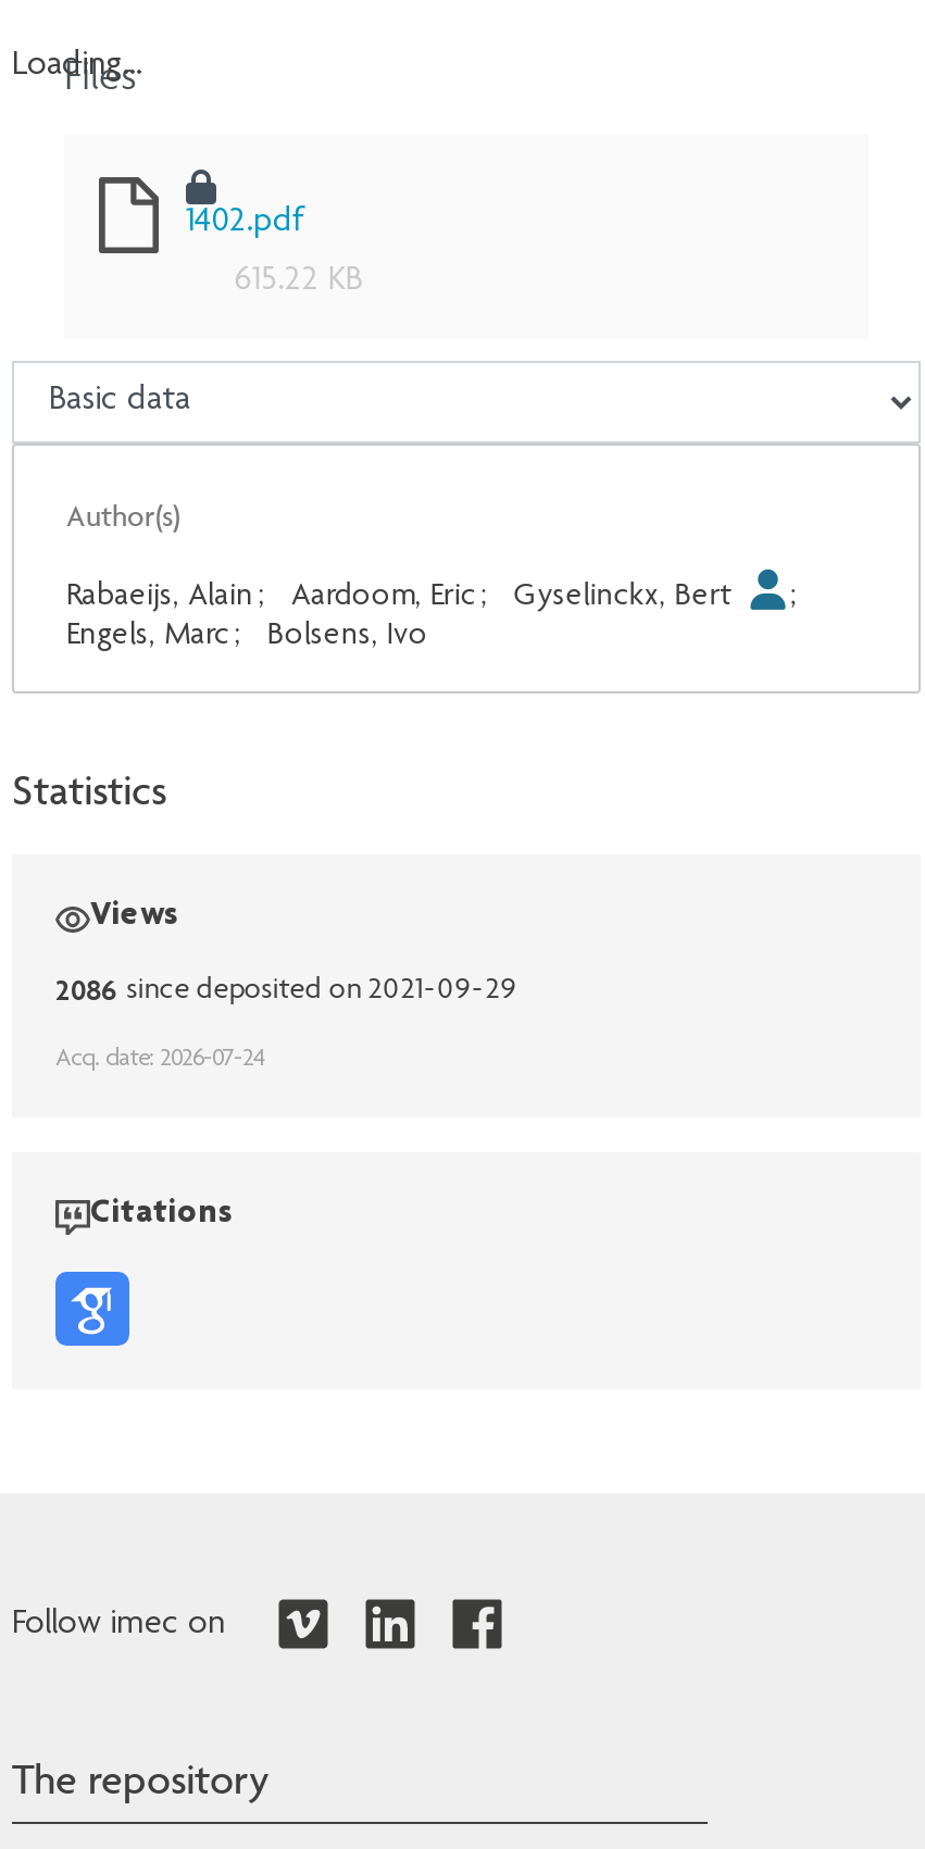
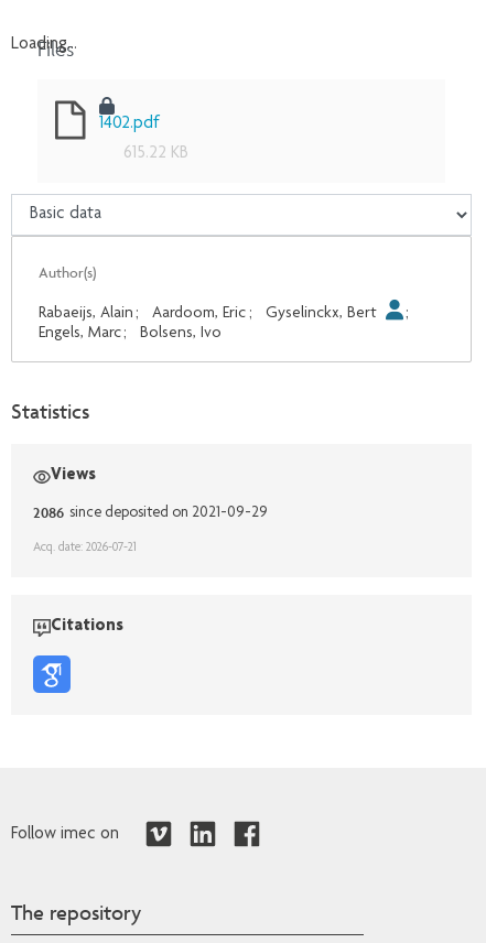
- Acq. date: 2026-07-24
+ Acq. date: 2026-07-21
